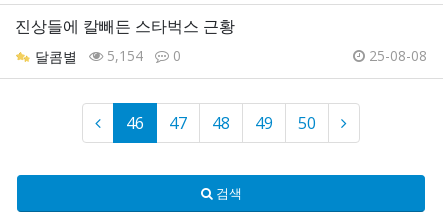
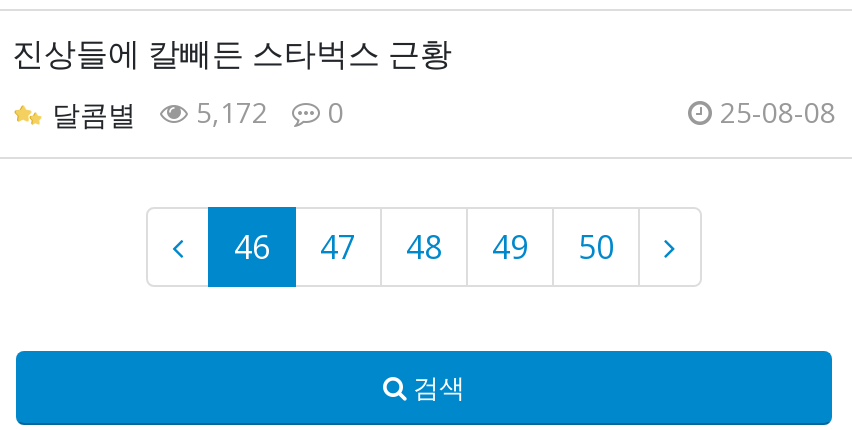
- 달콤별 5,154 0
+ 달콤별 5,172 0
